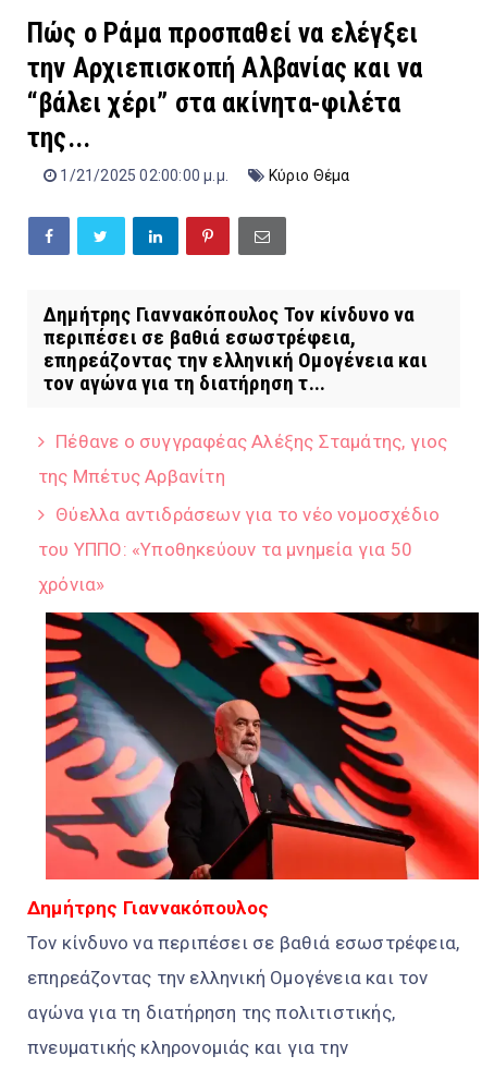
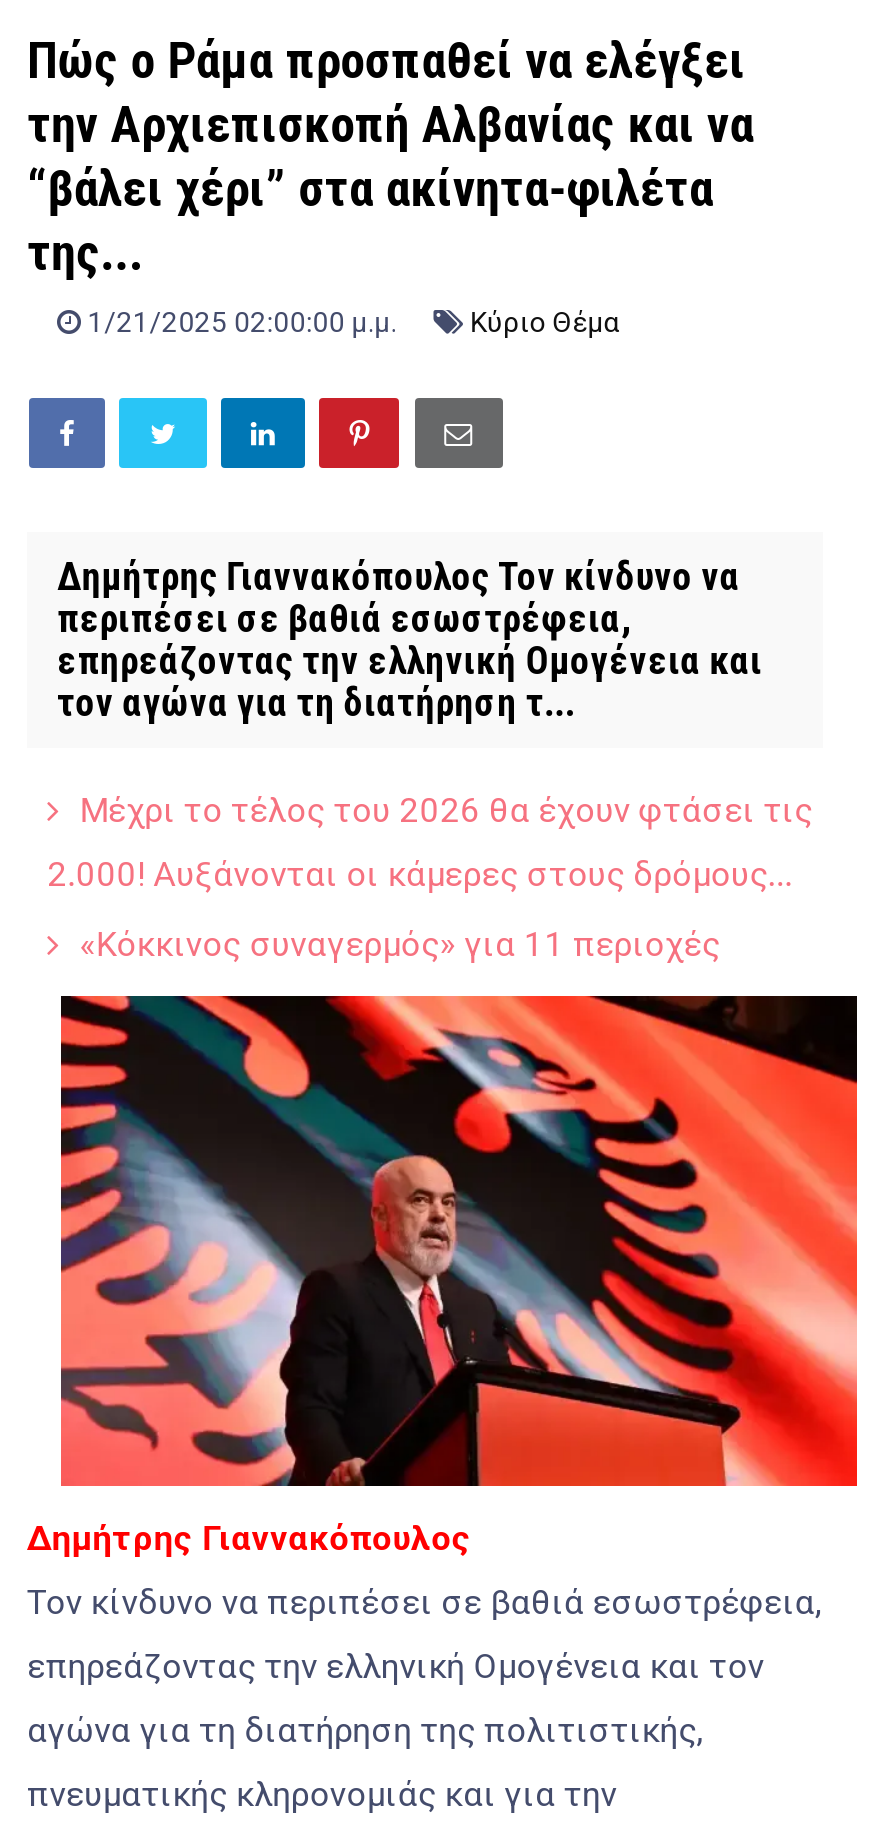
- Πέθανε ο συγγραφέας Αλέξης Σταμάτης, γιος
- της Μπέτυς Αρβανίτη
- Θύελλα αντιδράσεων για το νέο νομοσχέδιο
- του ΥΠΠΟ: «Υποθηκεύουν τα μνημεία για 50
- χρόνια»
+ Μέχρι το τέλος του 2026 θα έχουν φτάσει τις
+ 2.000! Αυξάνονται οι κάμερες στους δρόμους...
+ «Κόκκινος συναγερμός» για 11 περιοχές
